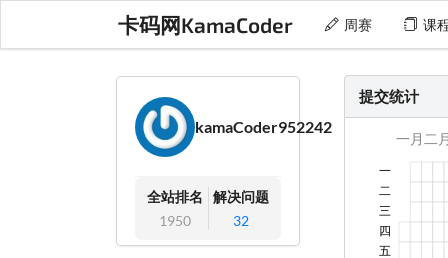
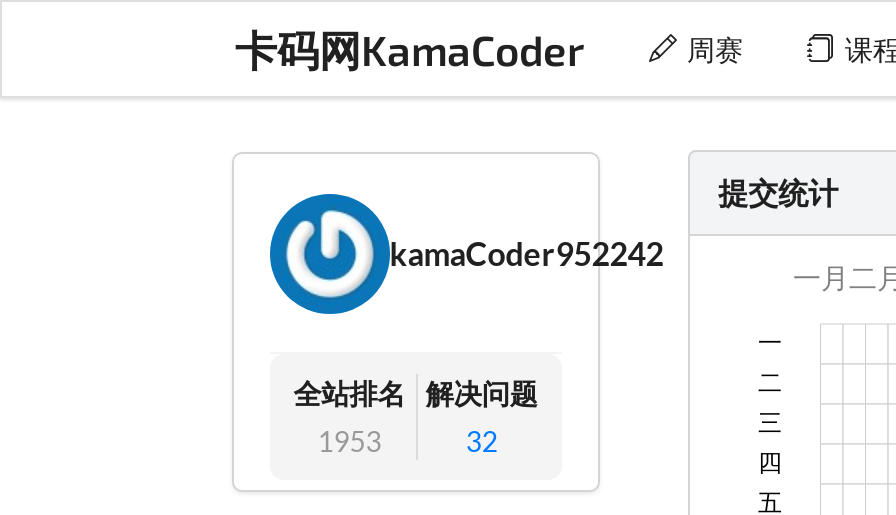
- 1950
+ 1953
